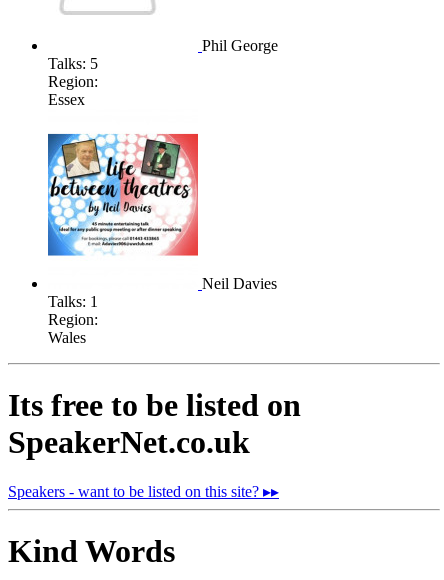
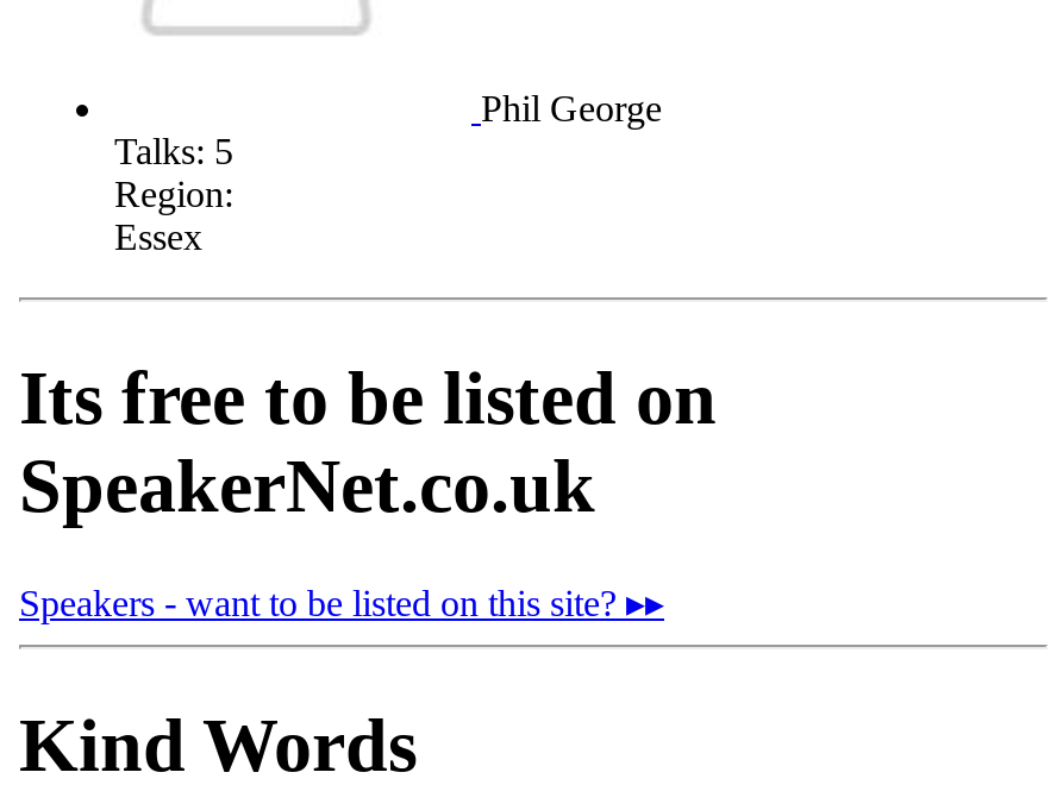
- [image]
- Neil Davies
- Talks: 1
- Region:
- Wales
